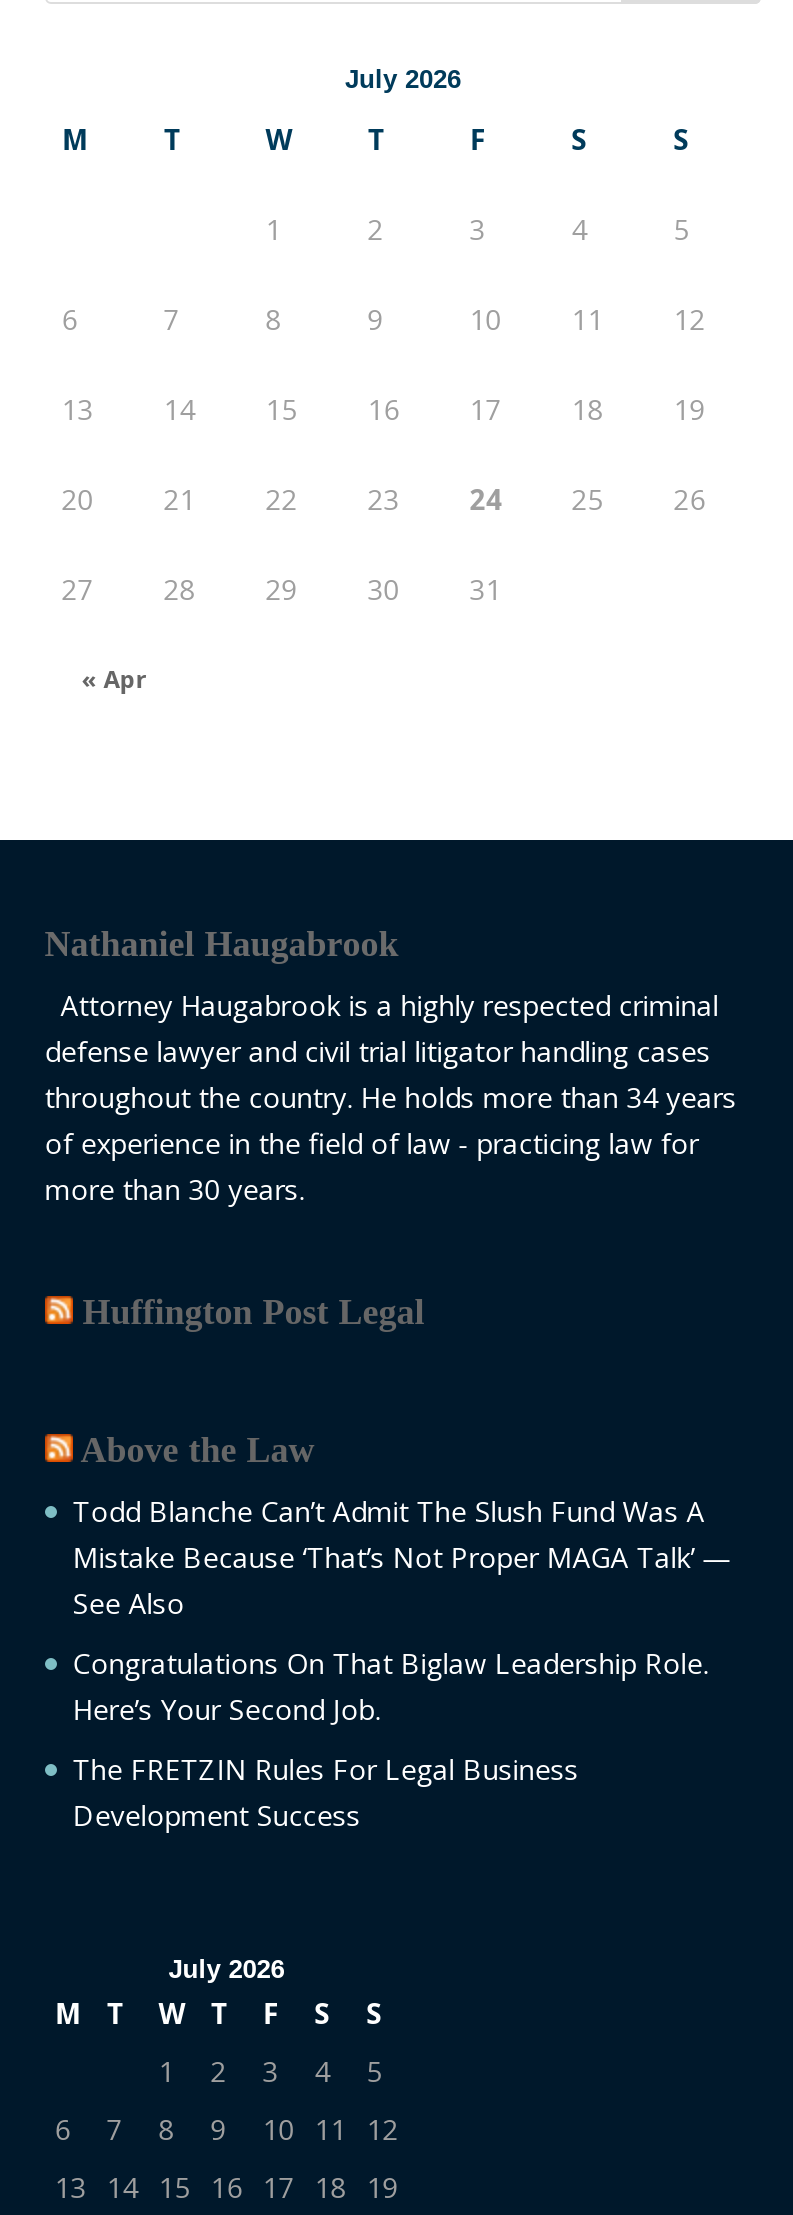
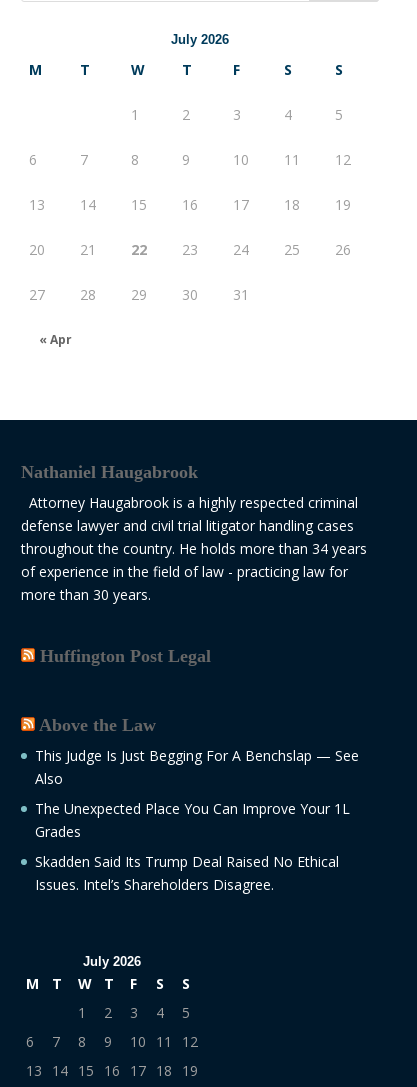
- Todd Blanche Can’t Admit The Slush Fund Was A
- Mistake Because ‘That’s Not Proper MAGA Talk’ —
- See Also
+ This Judge Is Just Begging For A Benchslap — See
+ Also

- Congratulations On That Biglaw Leadership Role.
- Here’s Your Second Job.
+ The Unexpected Place You Can Improve Your 1L
+ Grades

- The FRETZIN Rules For Legal Business
- Development Success
+ Skadden Said Its Trump Deal Raised No Ethical
+ Issues. Intel’s Shareholders Disagree.
